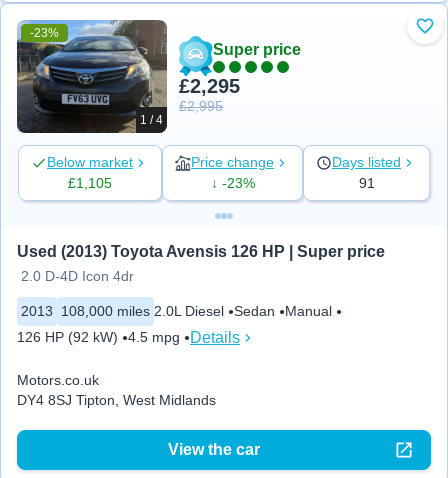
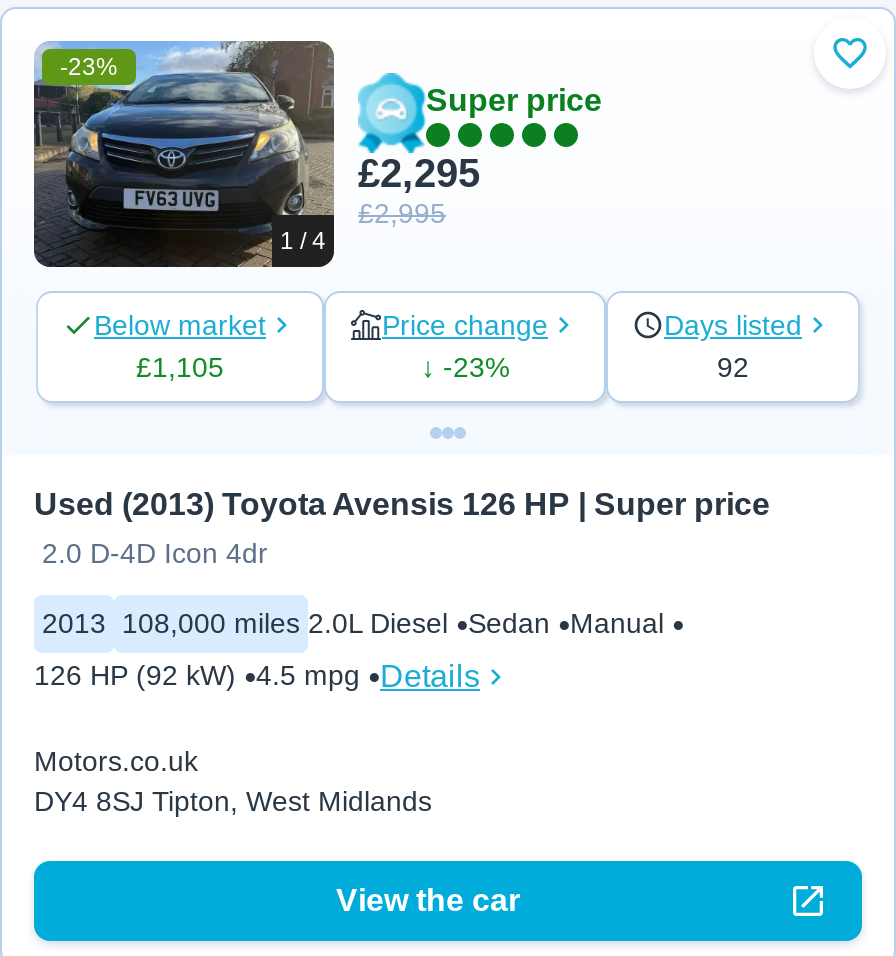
- 91
+ 92
